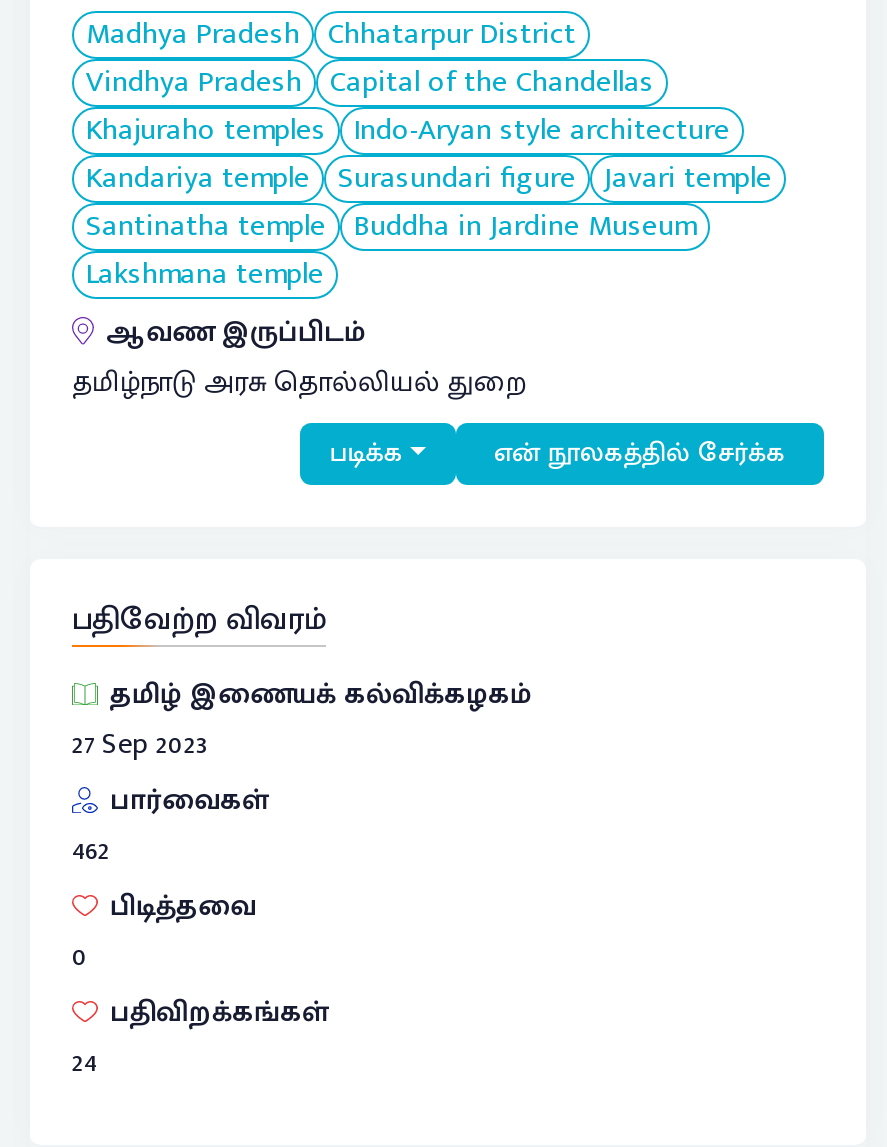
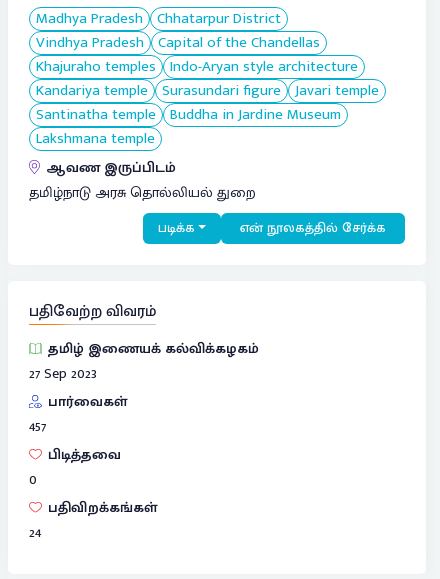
- 462
+ 457
